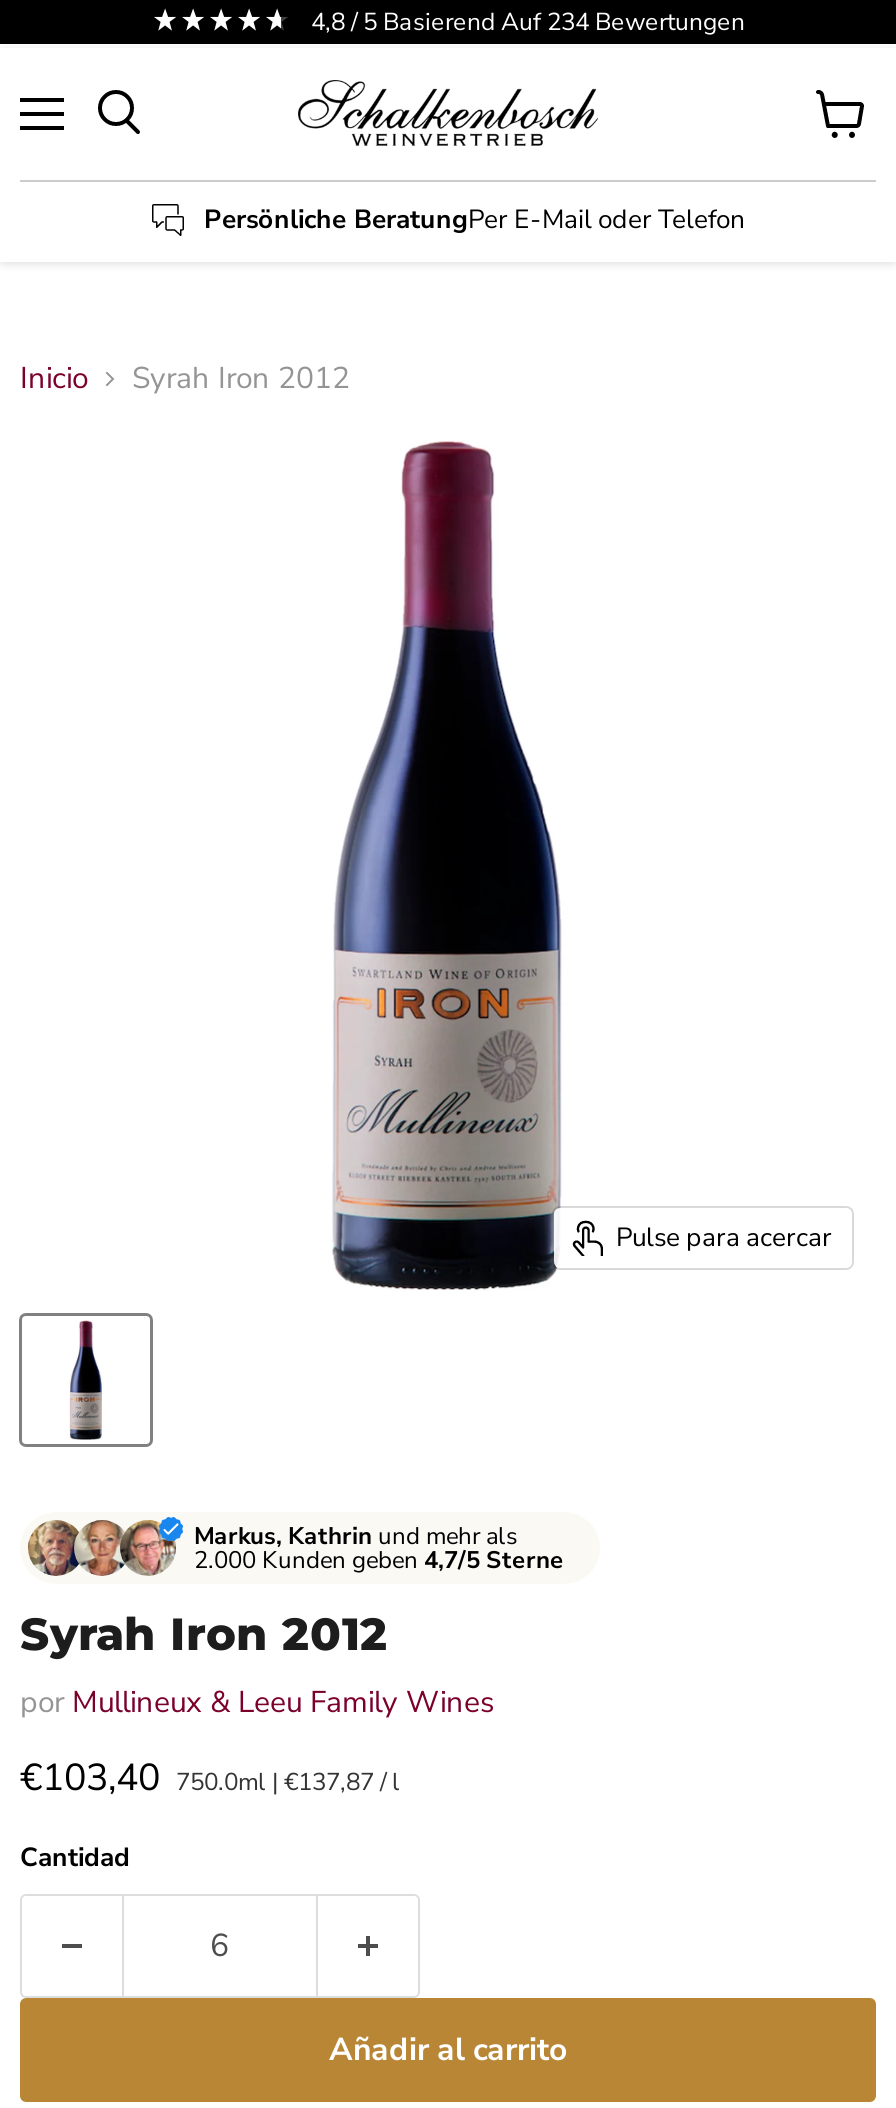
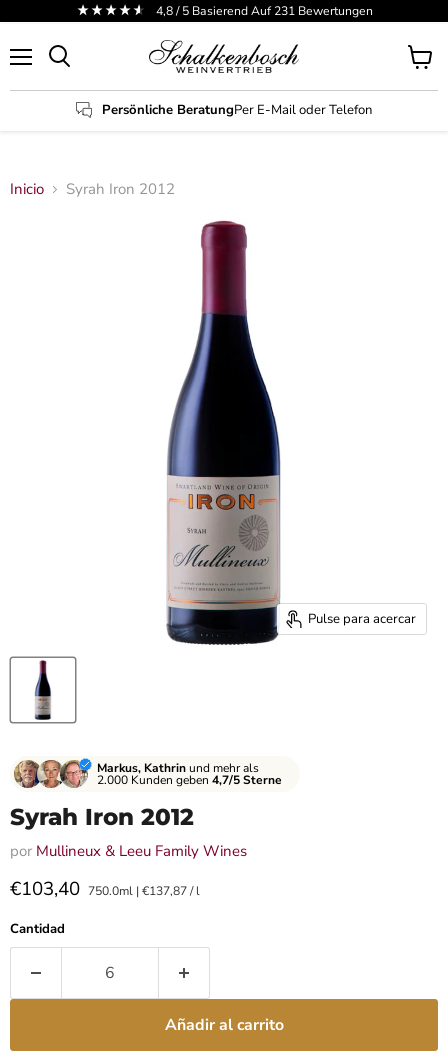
- 4,8 / 5 Basierend Auf 234 Bewertungen
+ 4,8 / 5 Basierend Auf 231 Bewertungen
